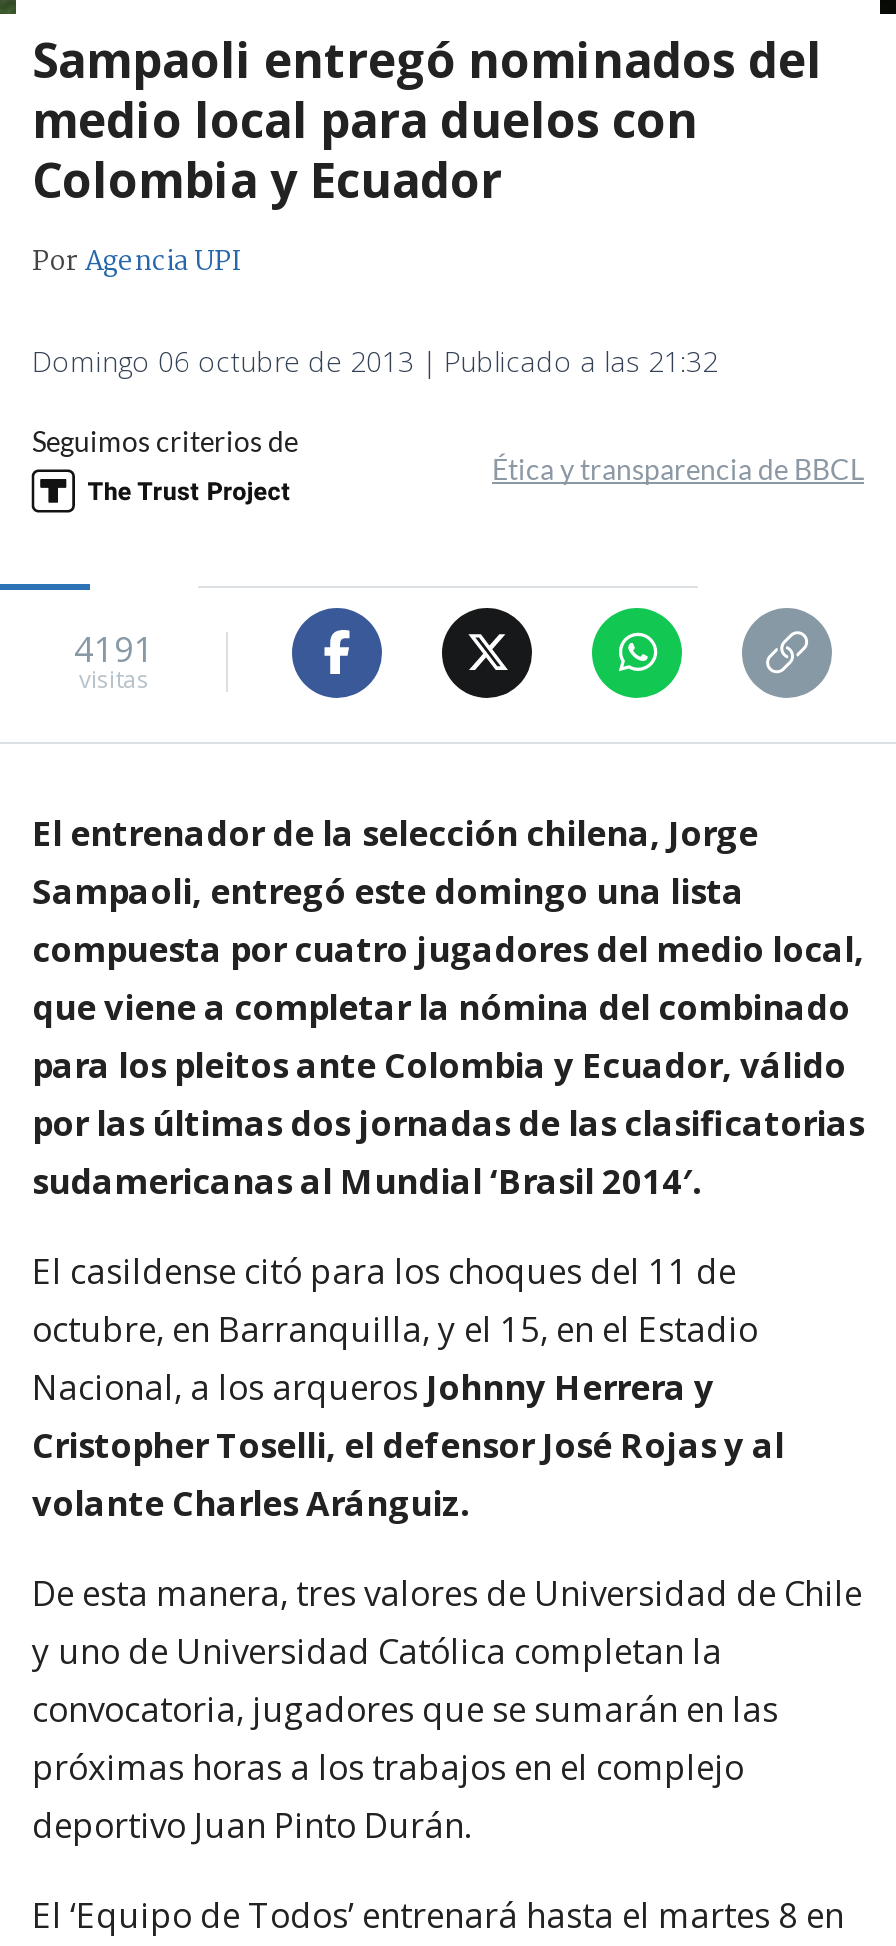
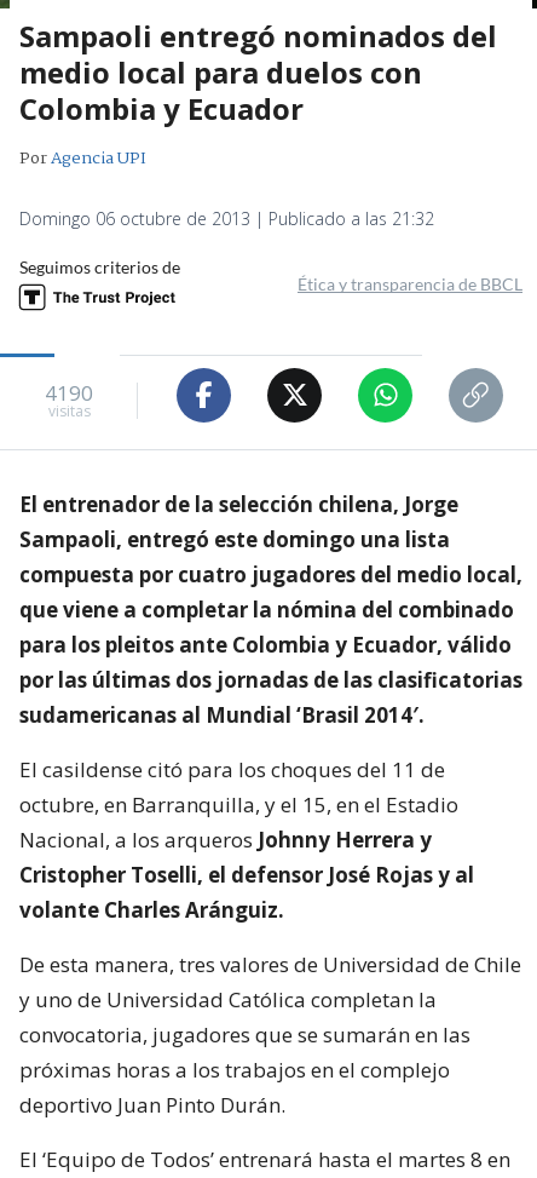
- 4191
+ 4190
